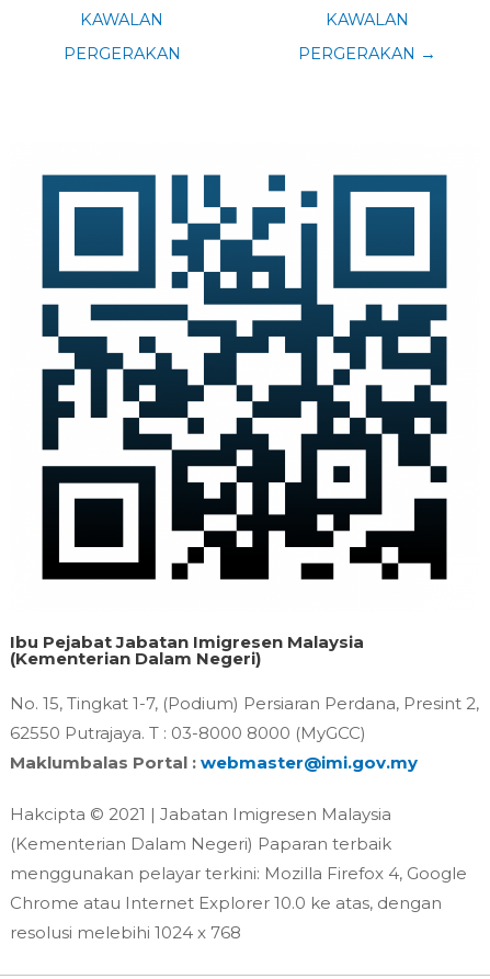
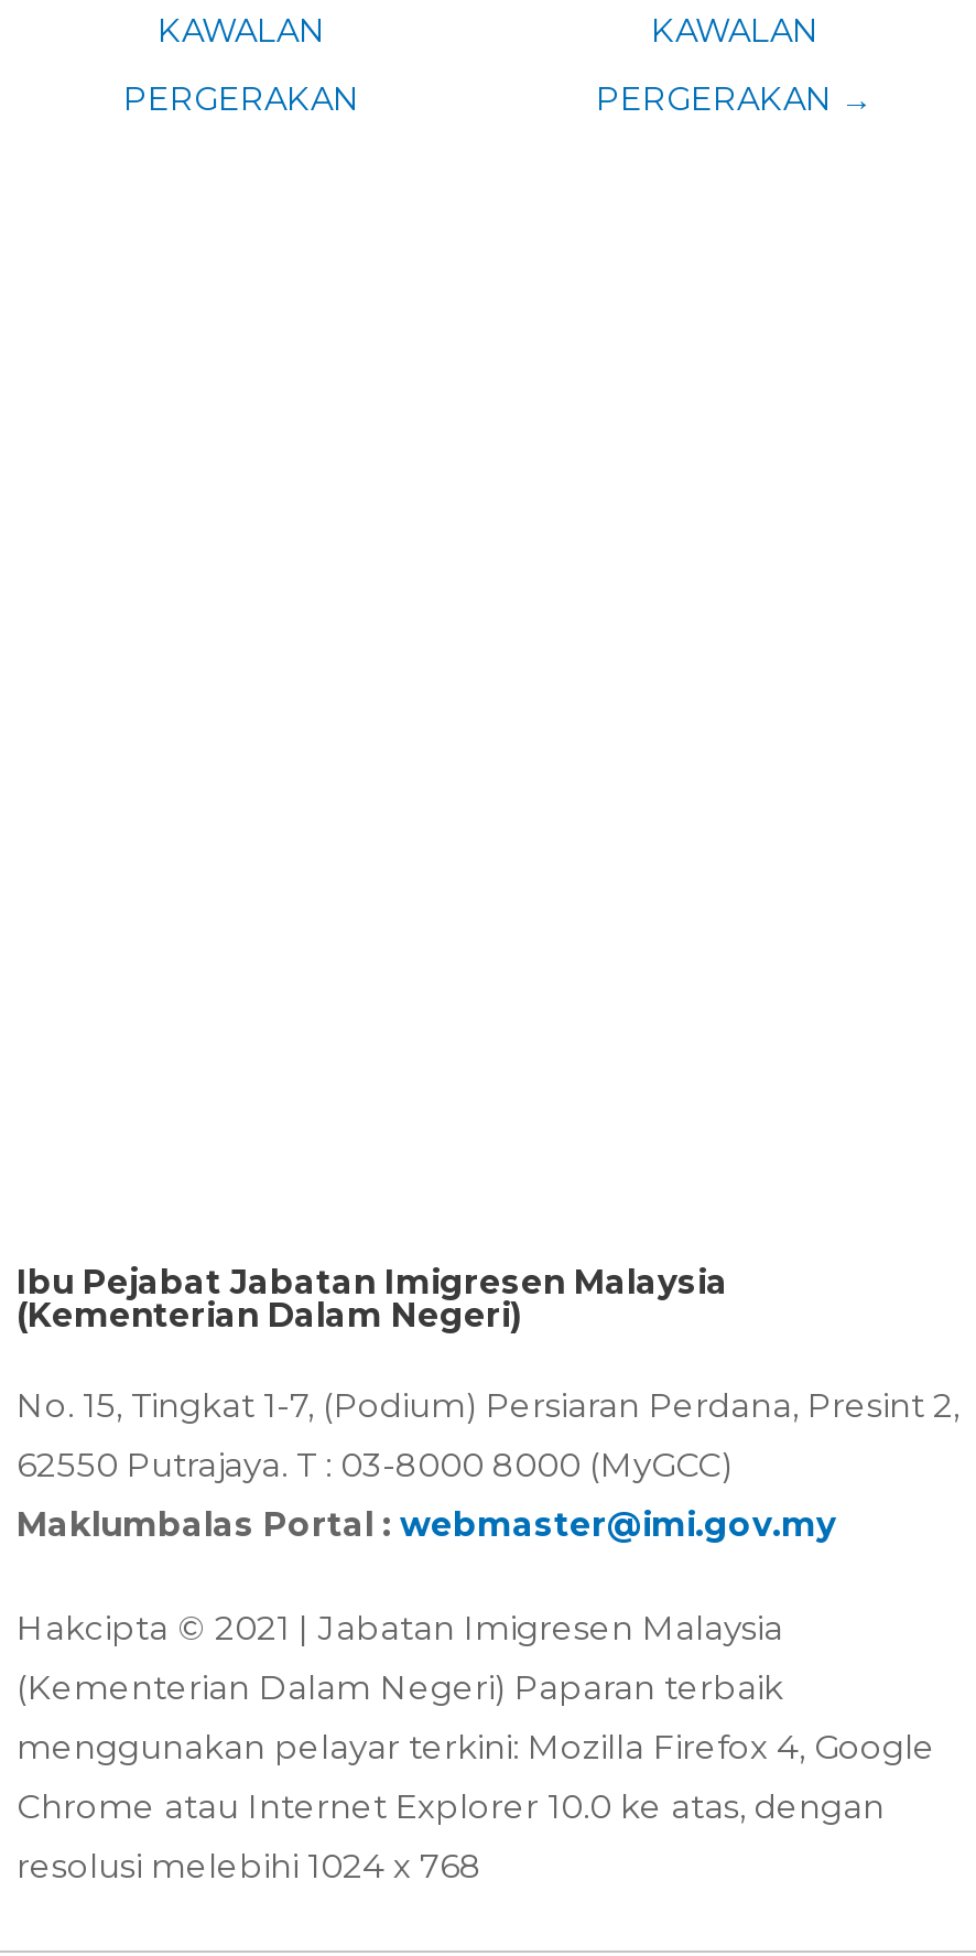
- [image]
